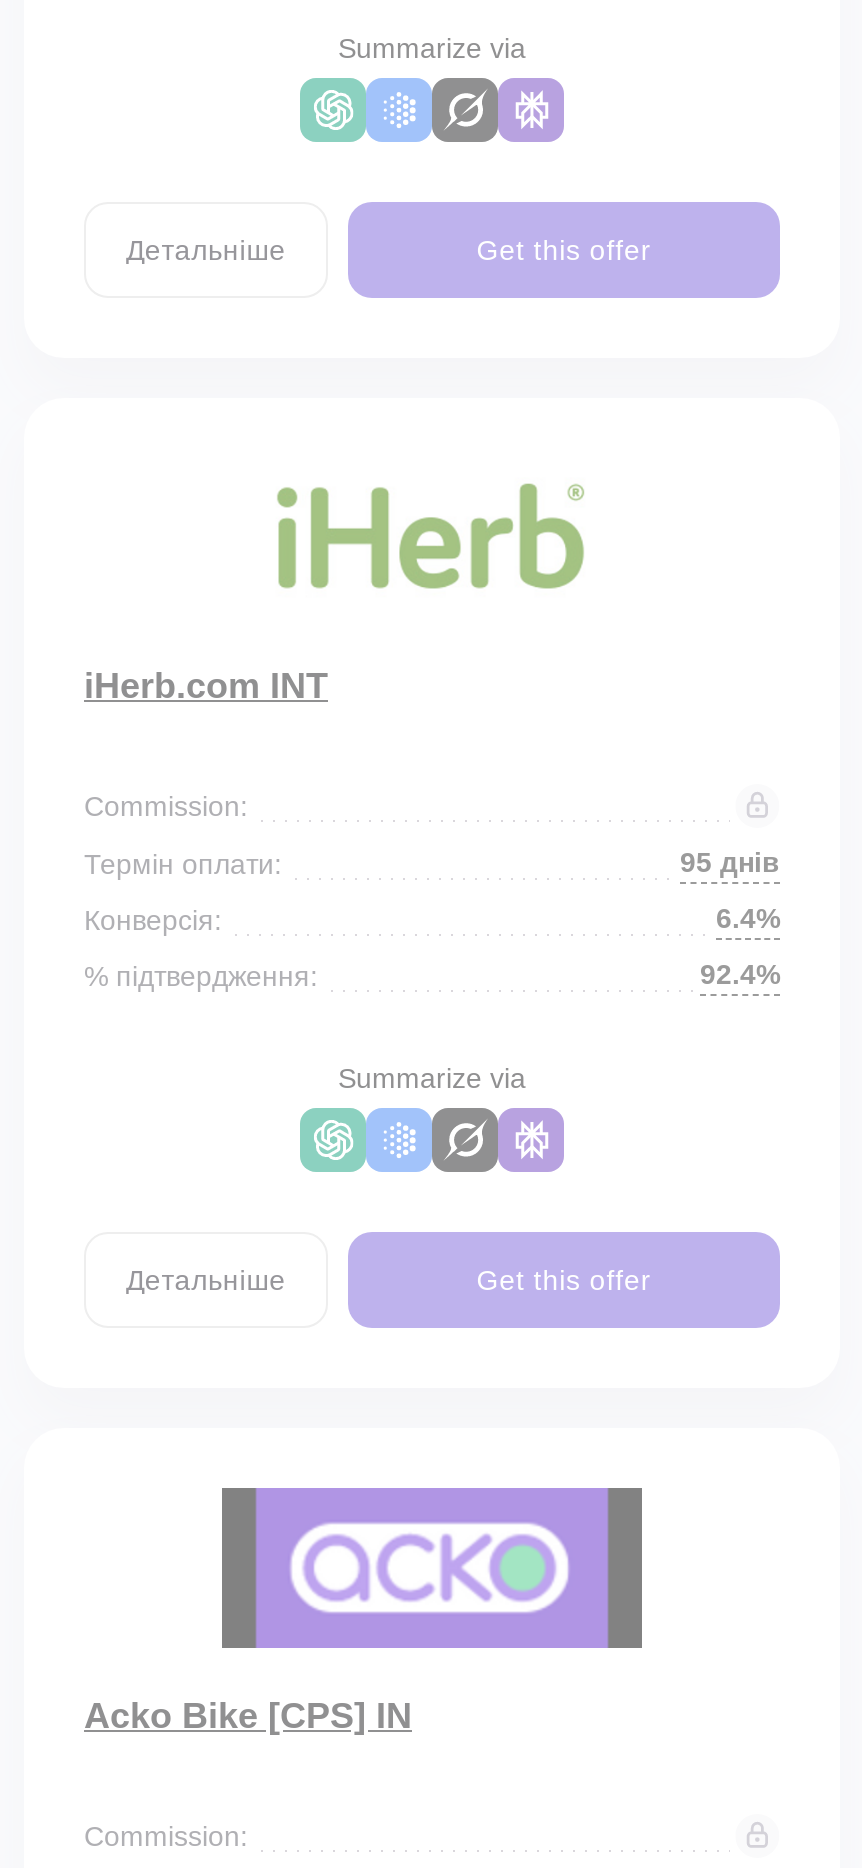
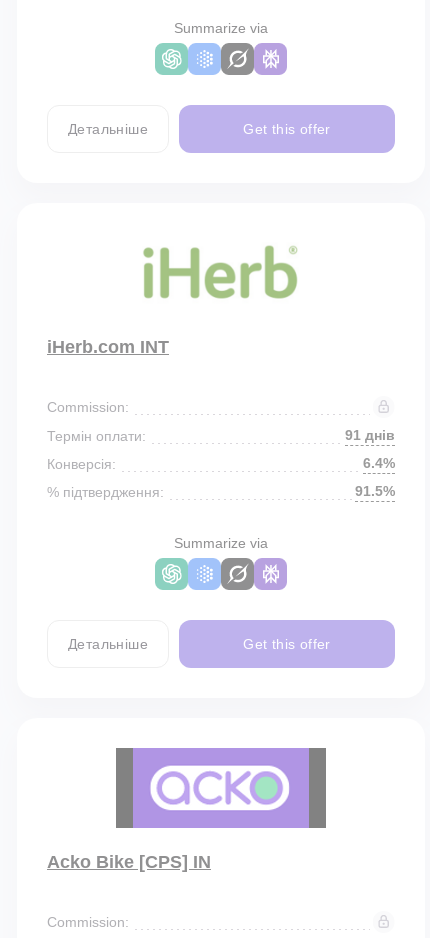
- 95 днів
+ 91 днів

- 92.4%
+ 91.5%
